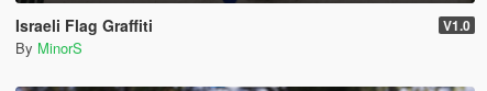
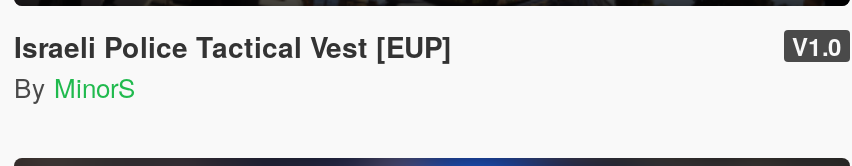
- Israeli Flag Graffiti
+ Israeli Police Tactical Vest [EUP]
